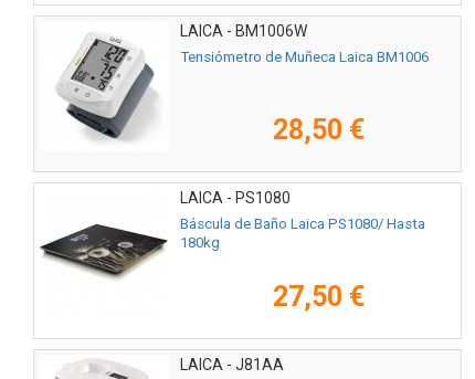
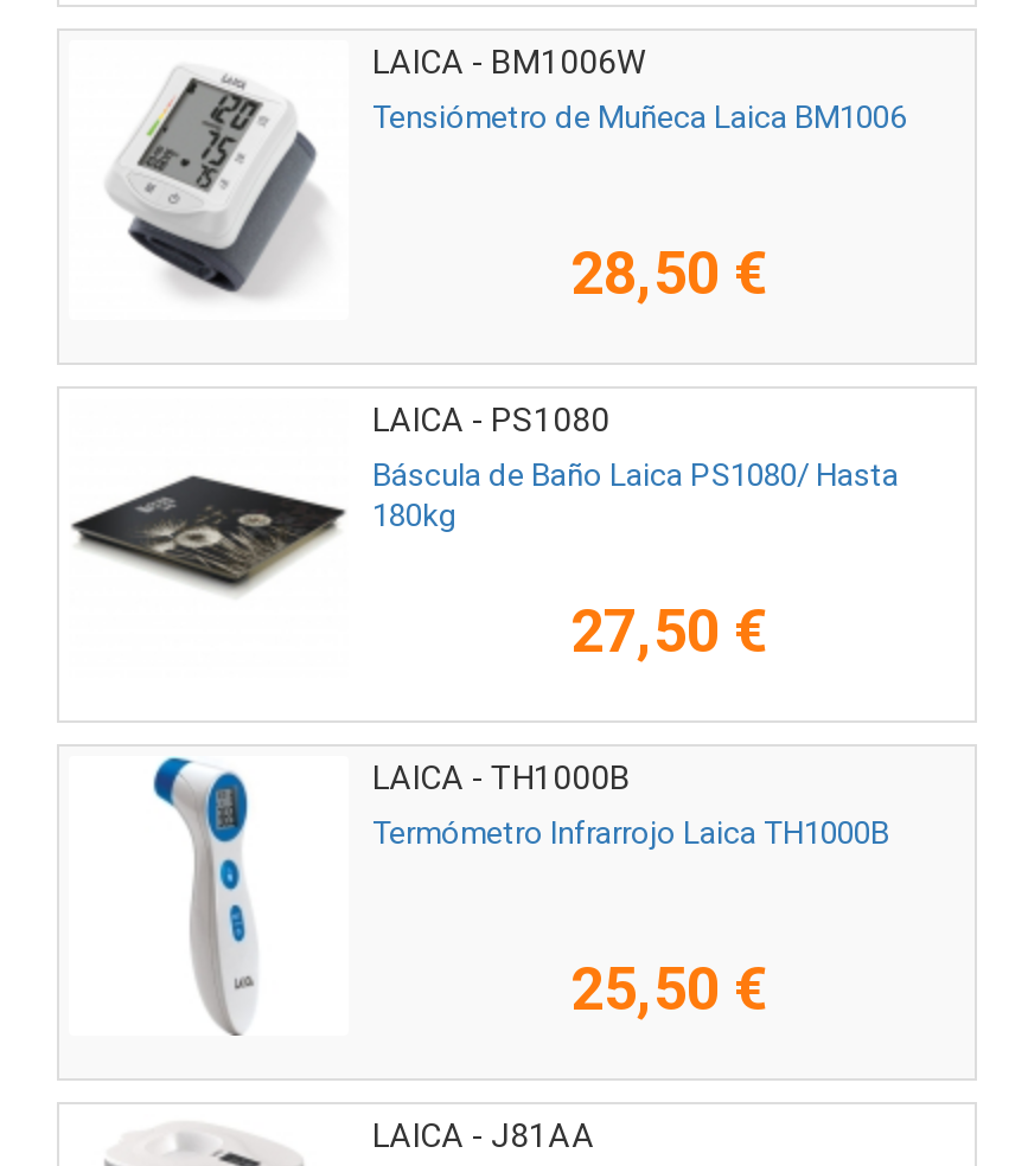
+ [image]
+ LAICA - TH1000B
+ Termómetro Infrarrojo Laica TH1000B
+ 25,50 €
